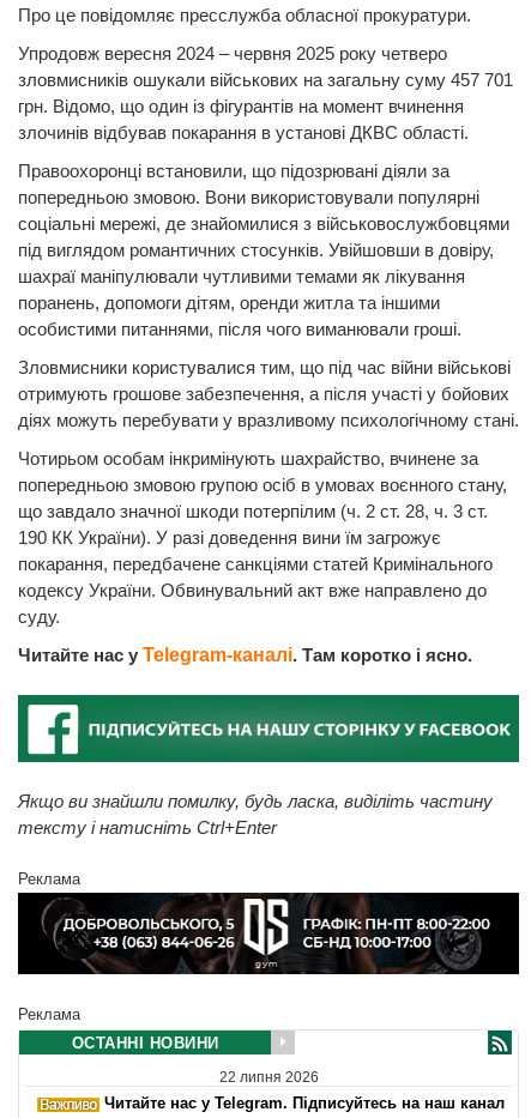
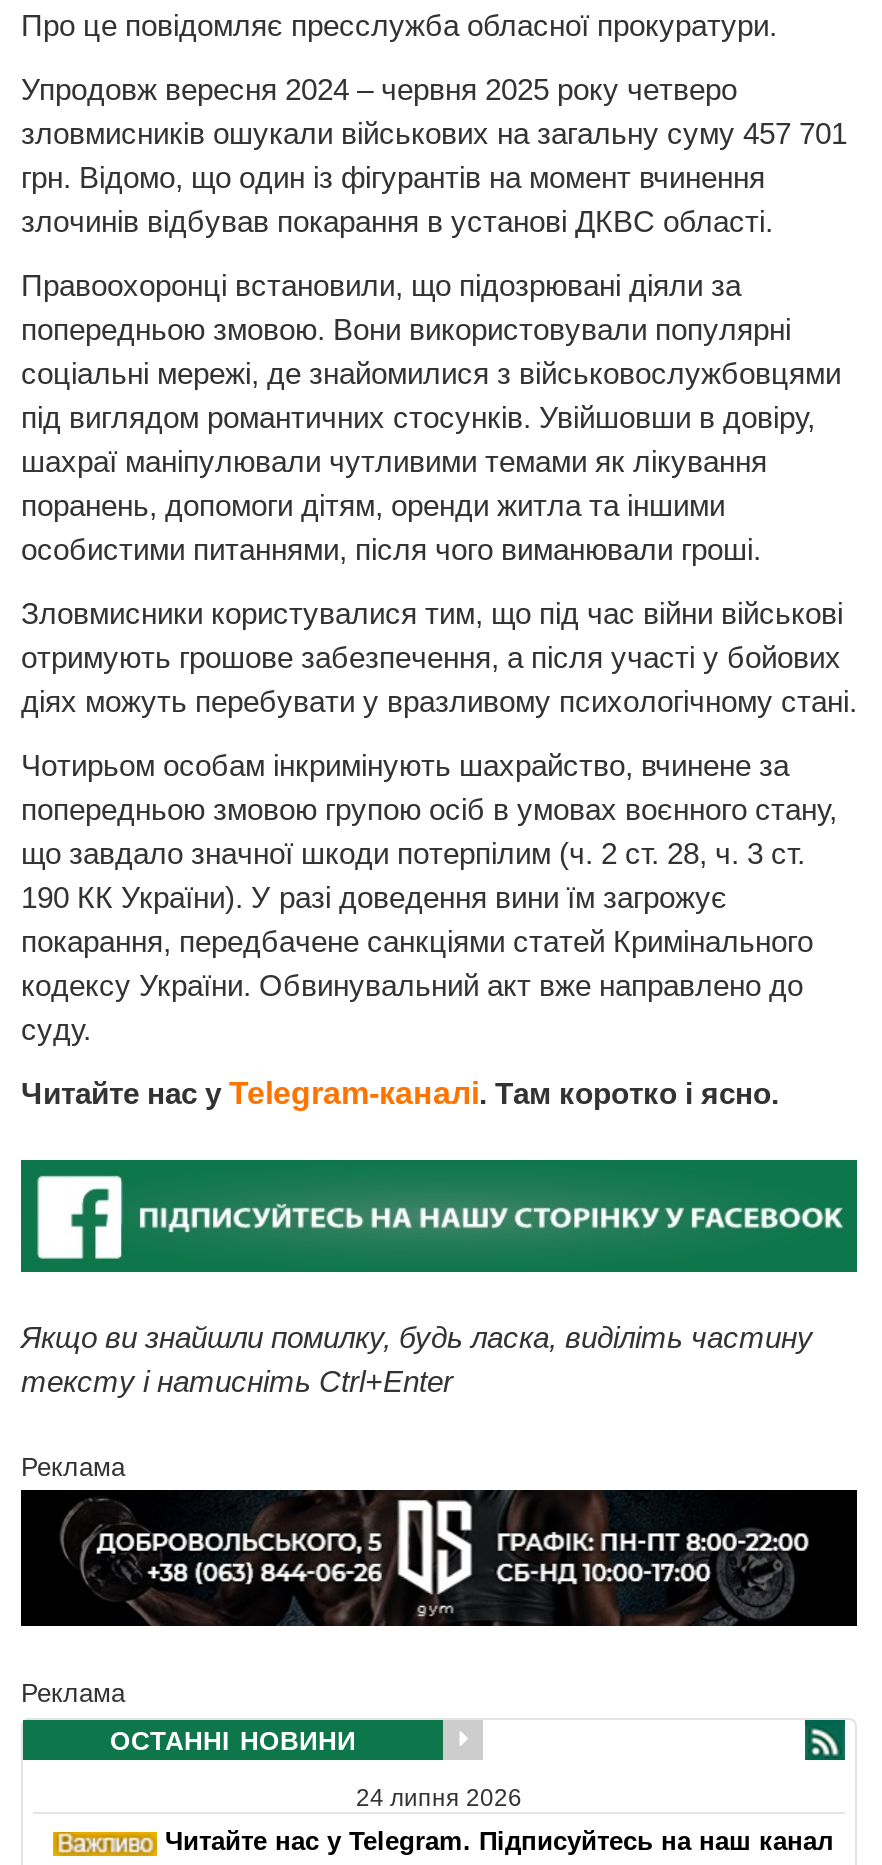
- 22 липня 2026
+ 24 липня 2026
